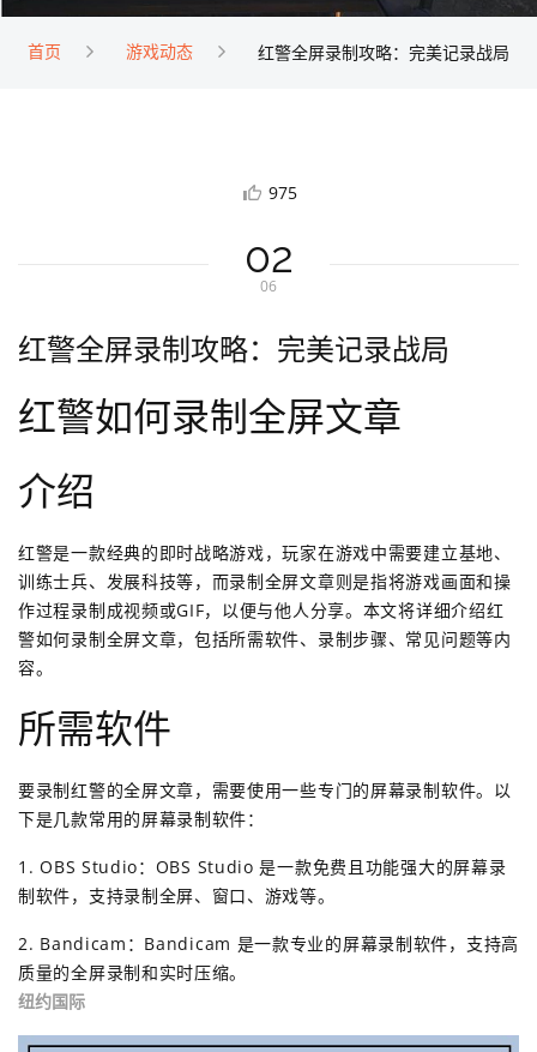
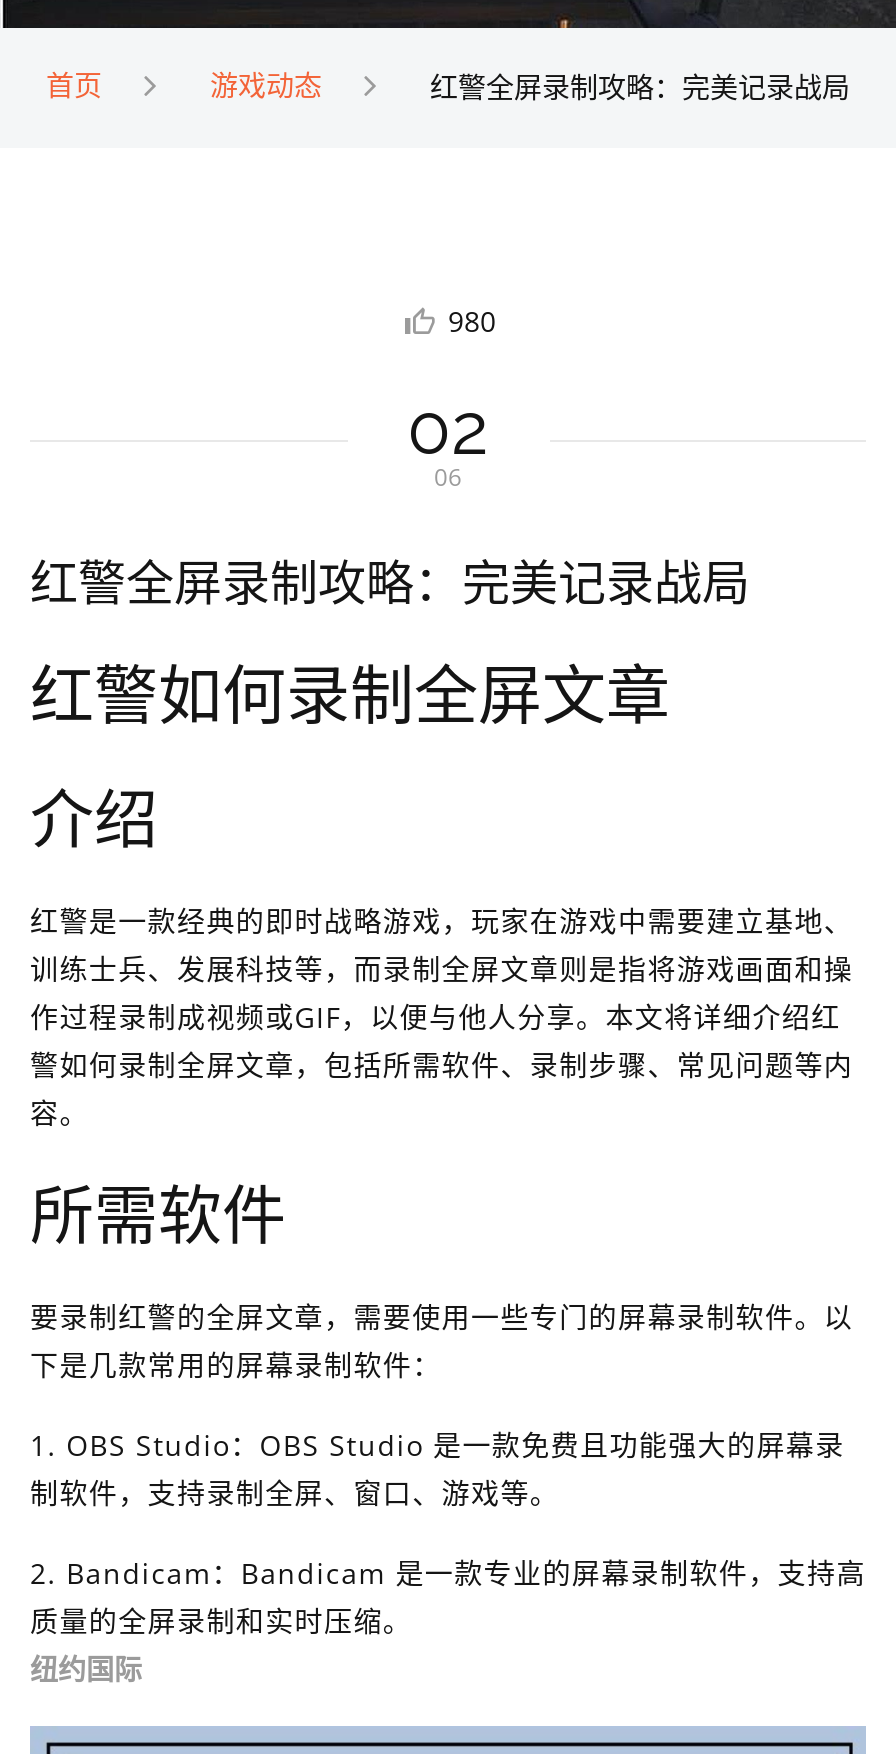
- 975
+ 980
